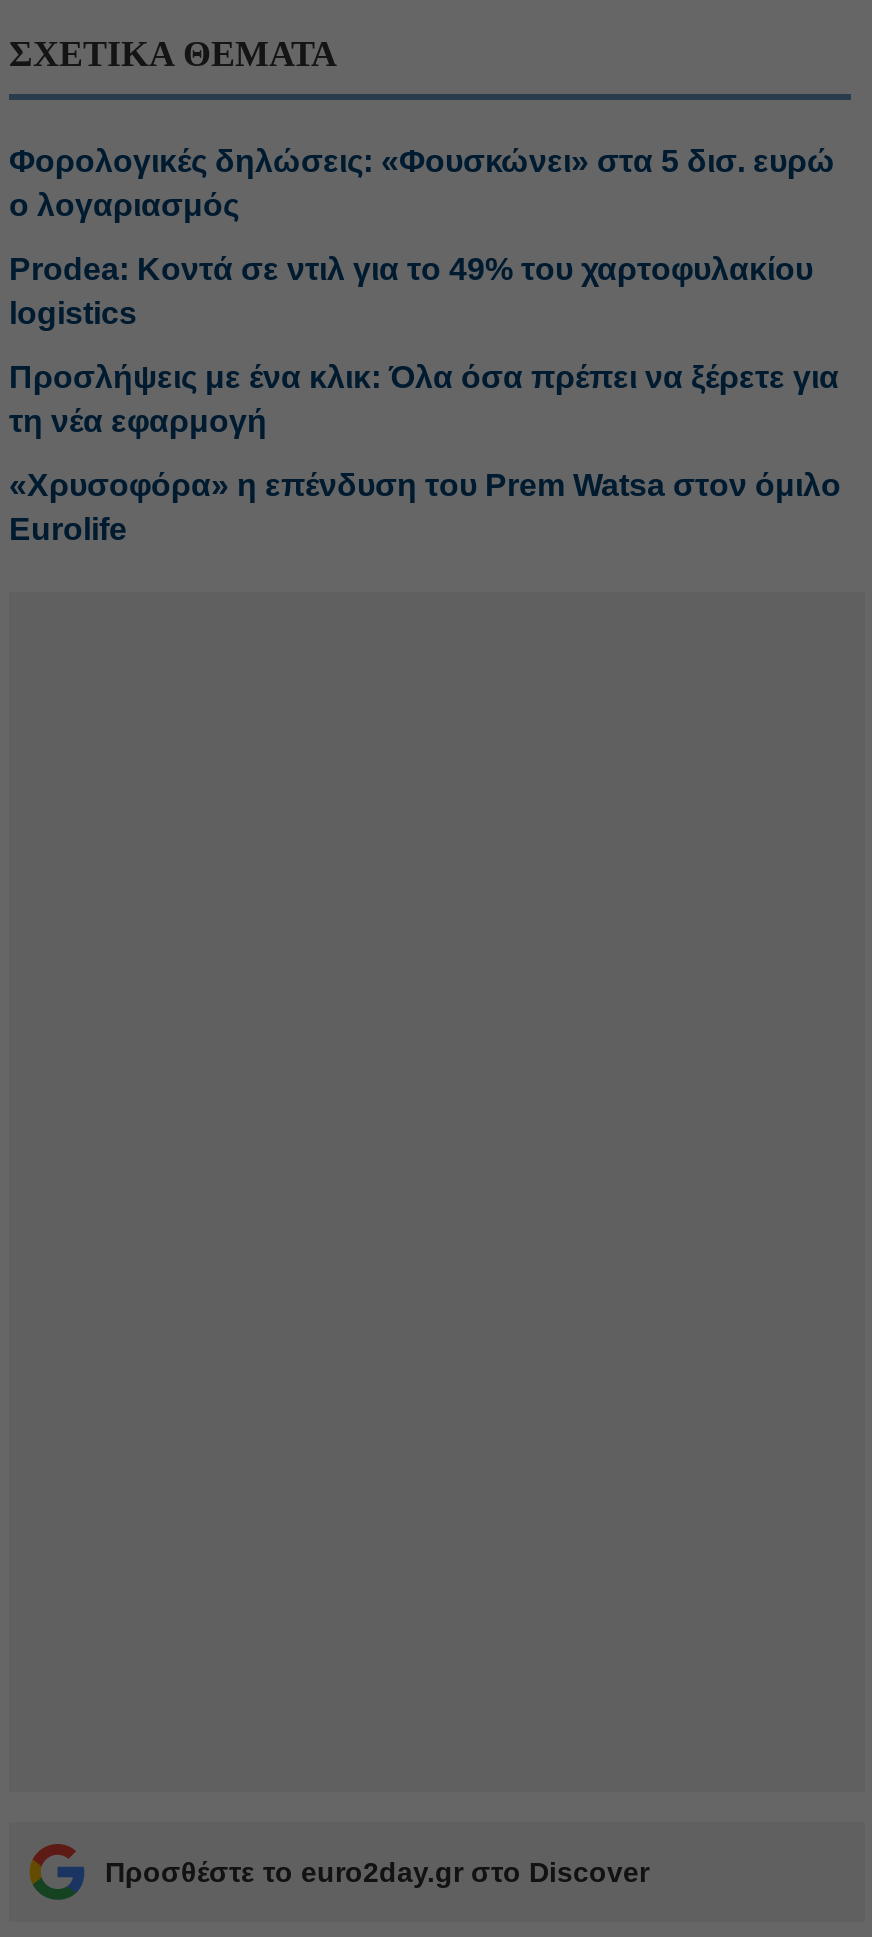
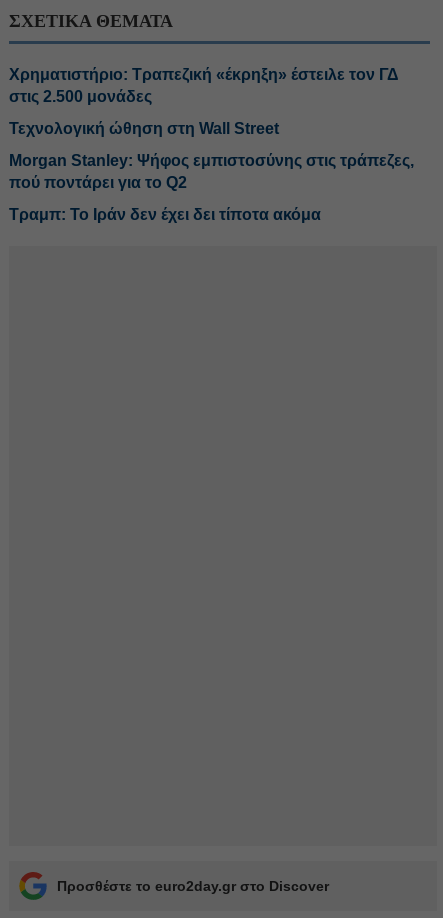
- Φορολογικές δηλώσεις: «Φουσκώνει» στα 5 δισ. ευρώ
- ο λογαριασμός
+ Χρηματιστήριο: Τραπεζική «έκρηξη» έστειλε τον ΓΔ
+ στις 2.500 μονάδες

- Prodea: Κοντά σε ντιλ για το 49% του χαρτοφυλακίου
- logistics
+ Τεχνολογική ώθηση στη Wall Street

- Προσλήψεις με ένα κλικ: Όλα όσα πρέπει να ξέρετε για
- τη νέα εφαρμογή
+ Morgan Stanley: Ψήφος εμπιστοσύνης στις τράπεζες,
+ πού ποντάρει για το Q2

- «Χρυσοφόρα» η επένδυση του Prem Watsa στον όμιλο
- Eurolife
+ Τραμπ: Το Ιράν δεν έχει δει τίποτα ακόμα
